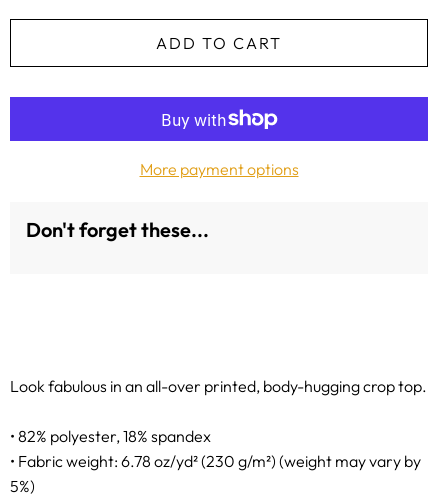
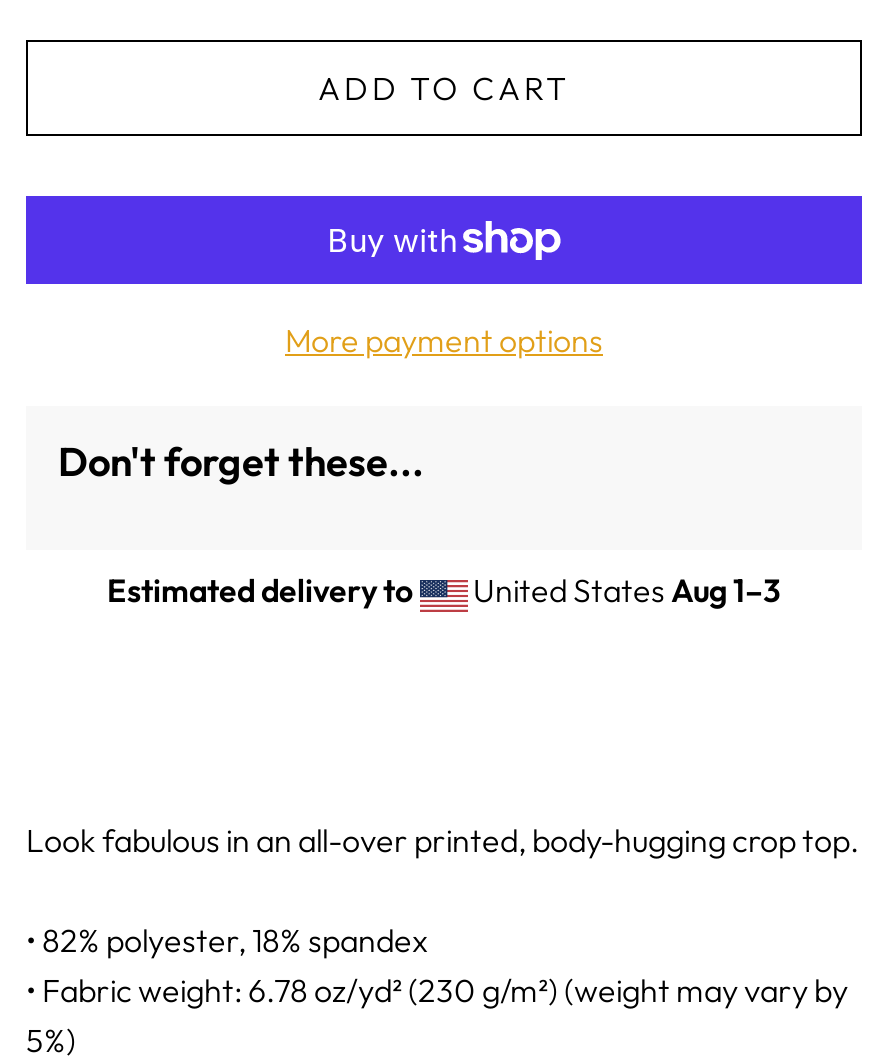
+ Estimated delivery to
+ United States Aug 1–3
